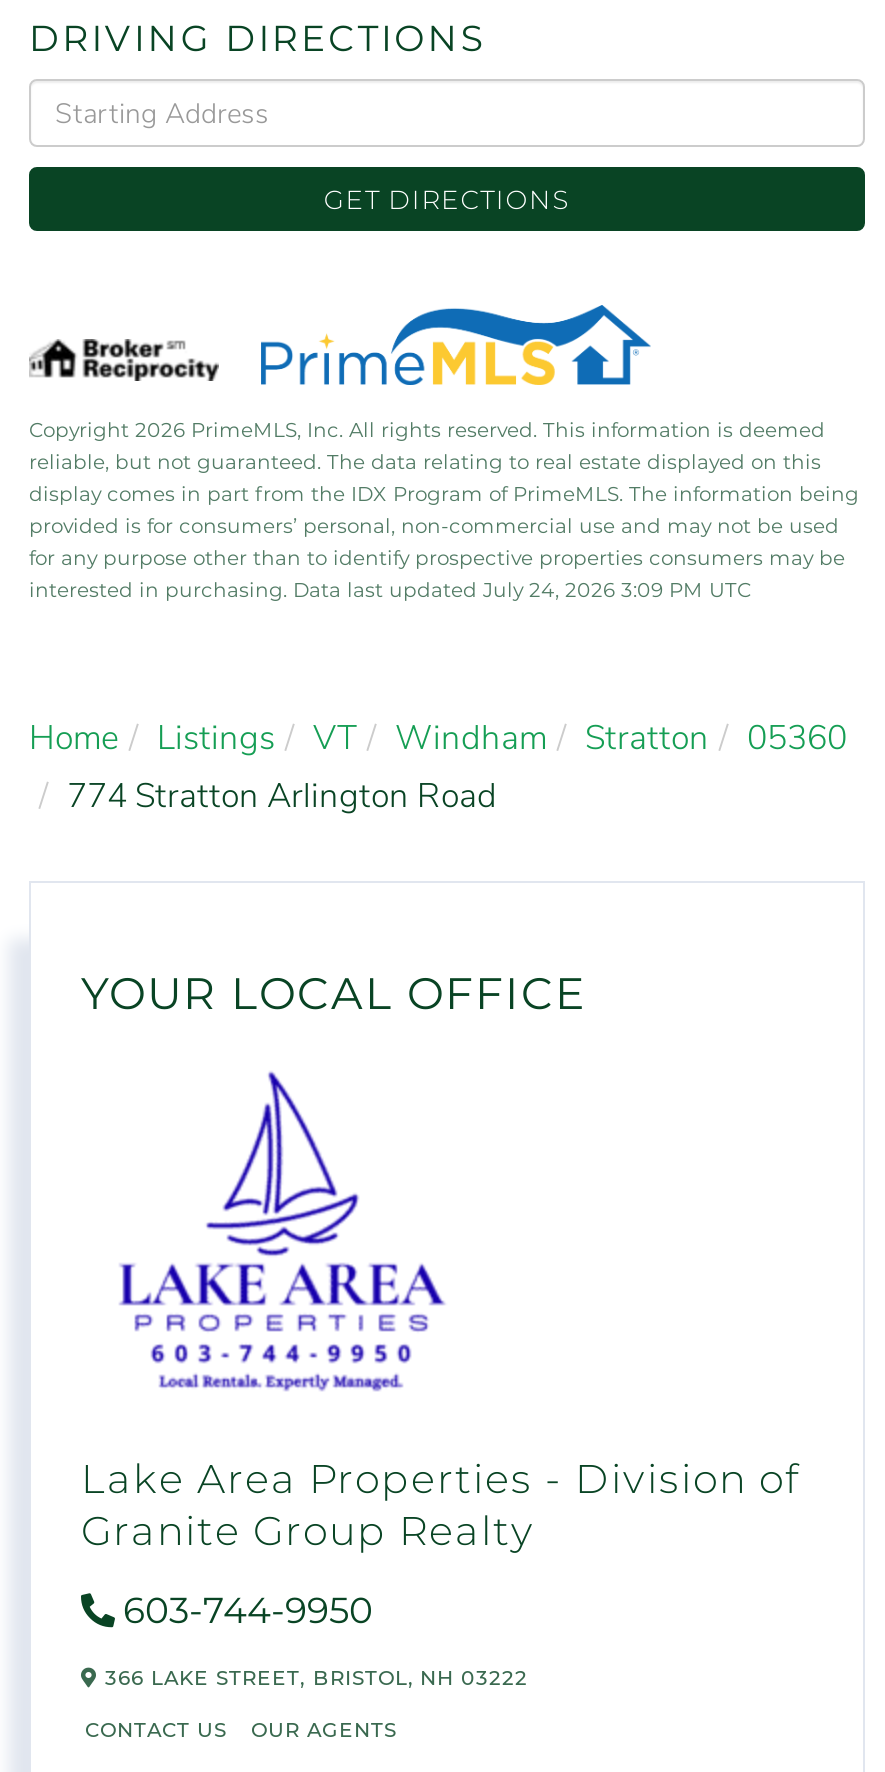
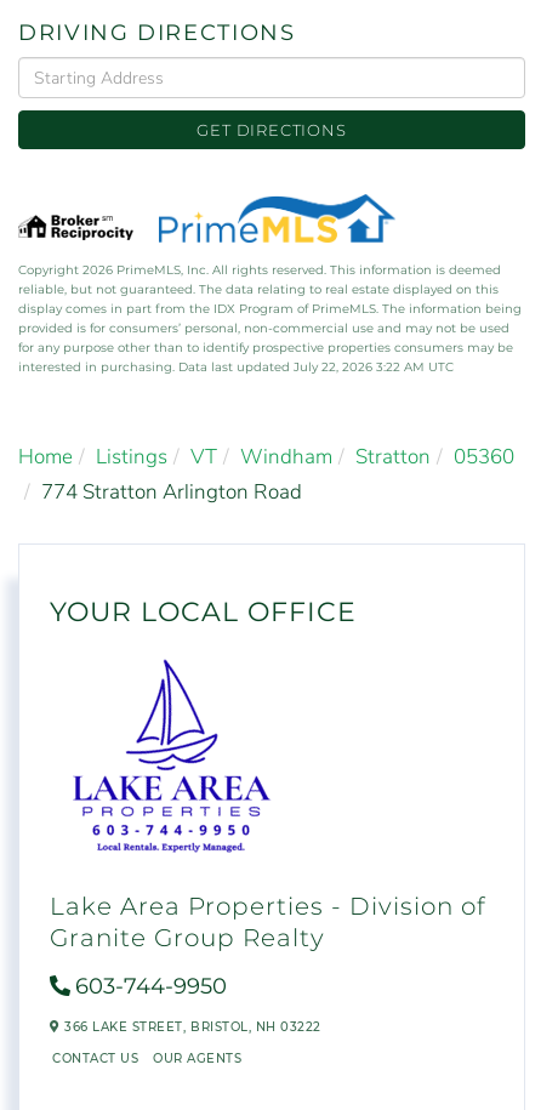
- interested in purchasing. Data last updated July 24, 2026 3:09 PM UTC
+ interested in purchasing. Data last updated July 22, 2026 3:22 AM UTC
